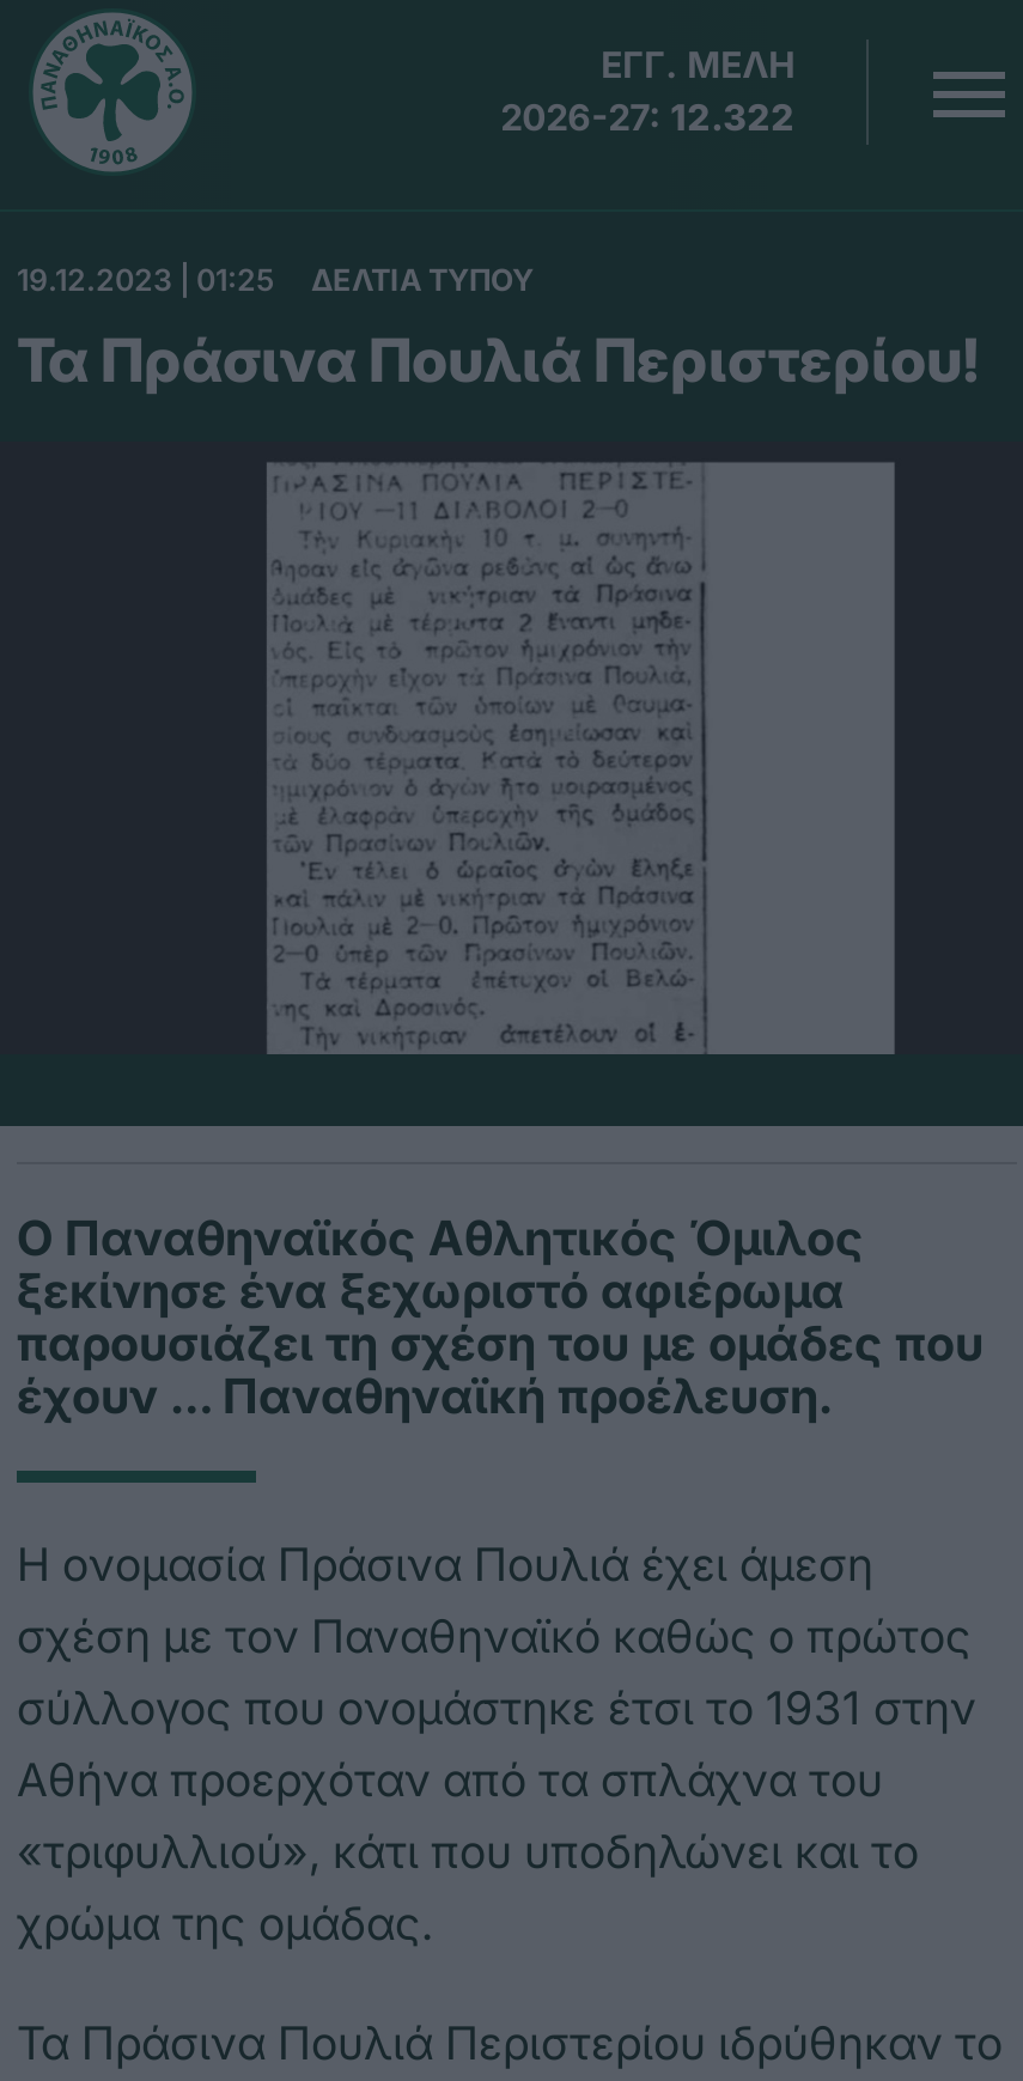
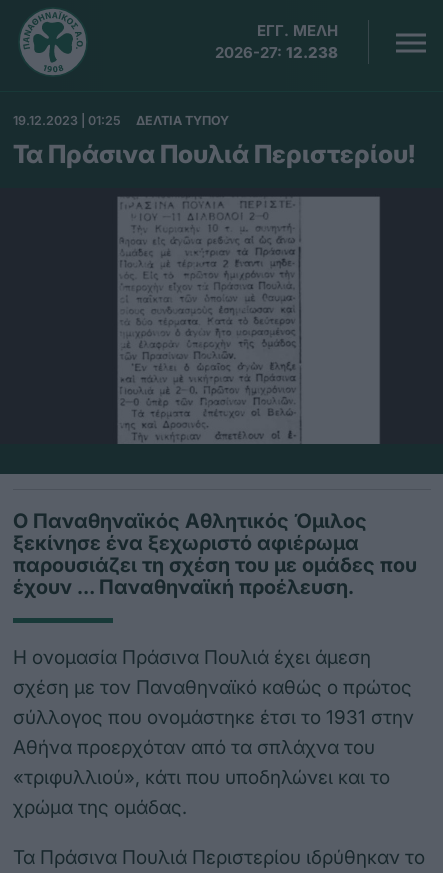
- 2026-27: 12.322
+ 2026-27: 12.238
